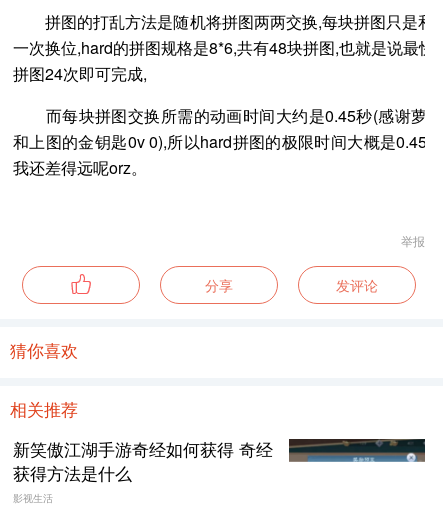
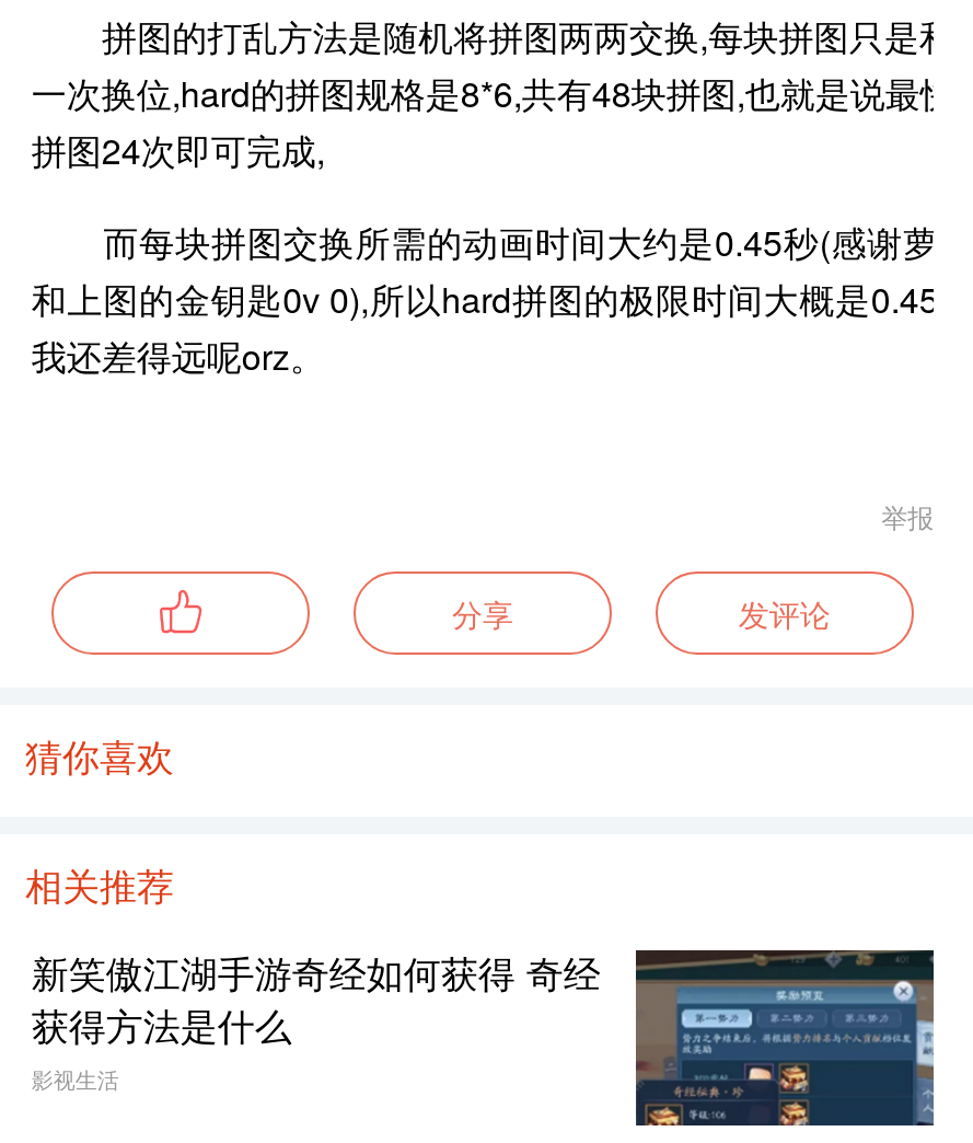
+ [image]
